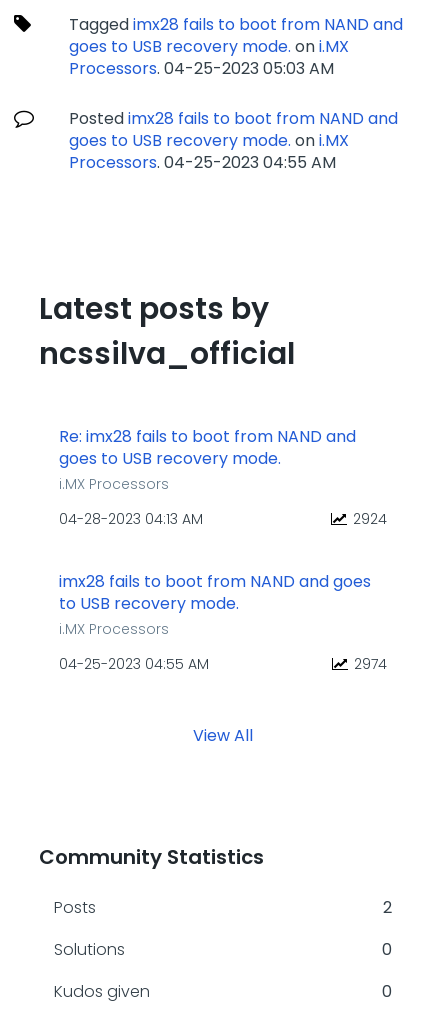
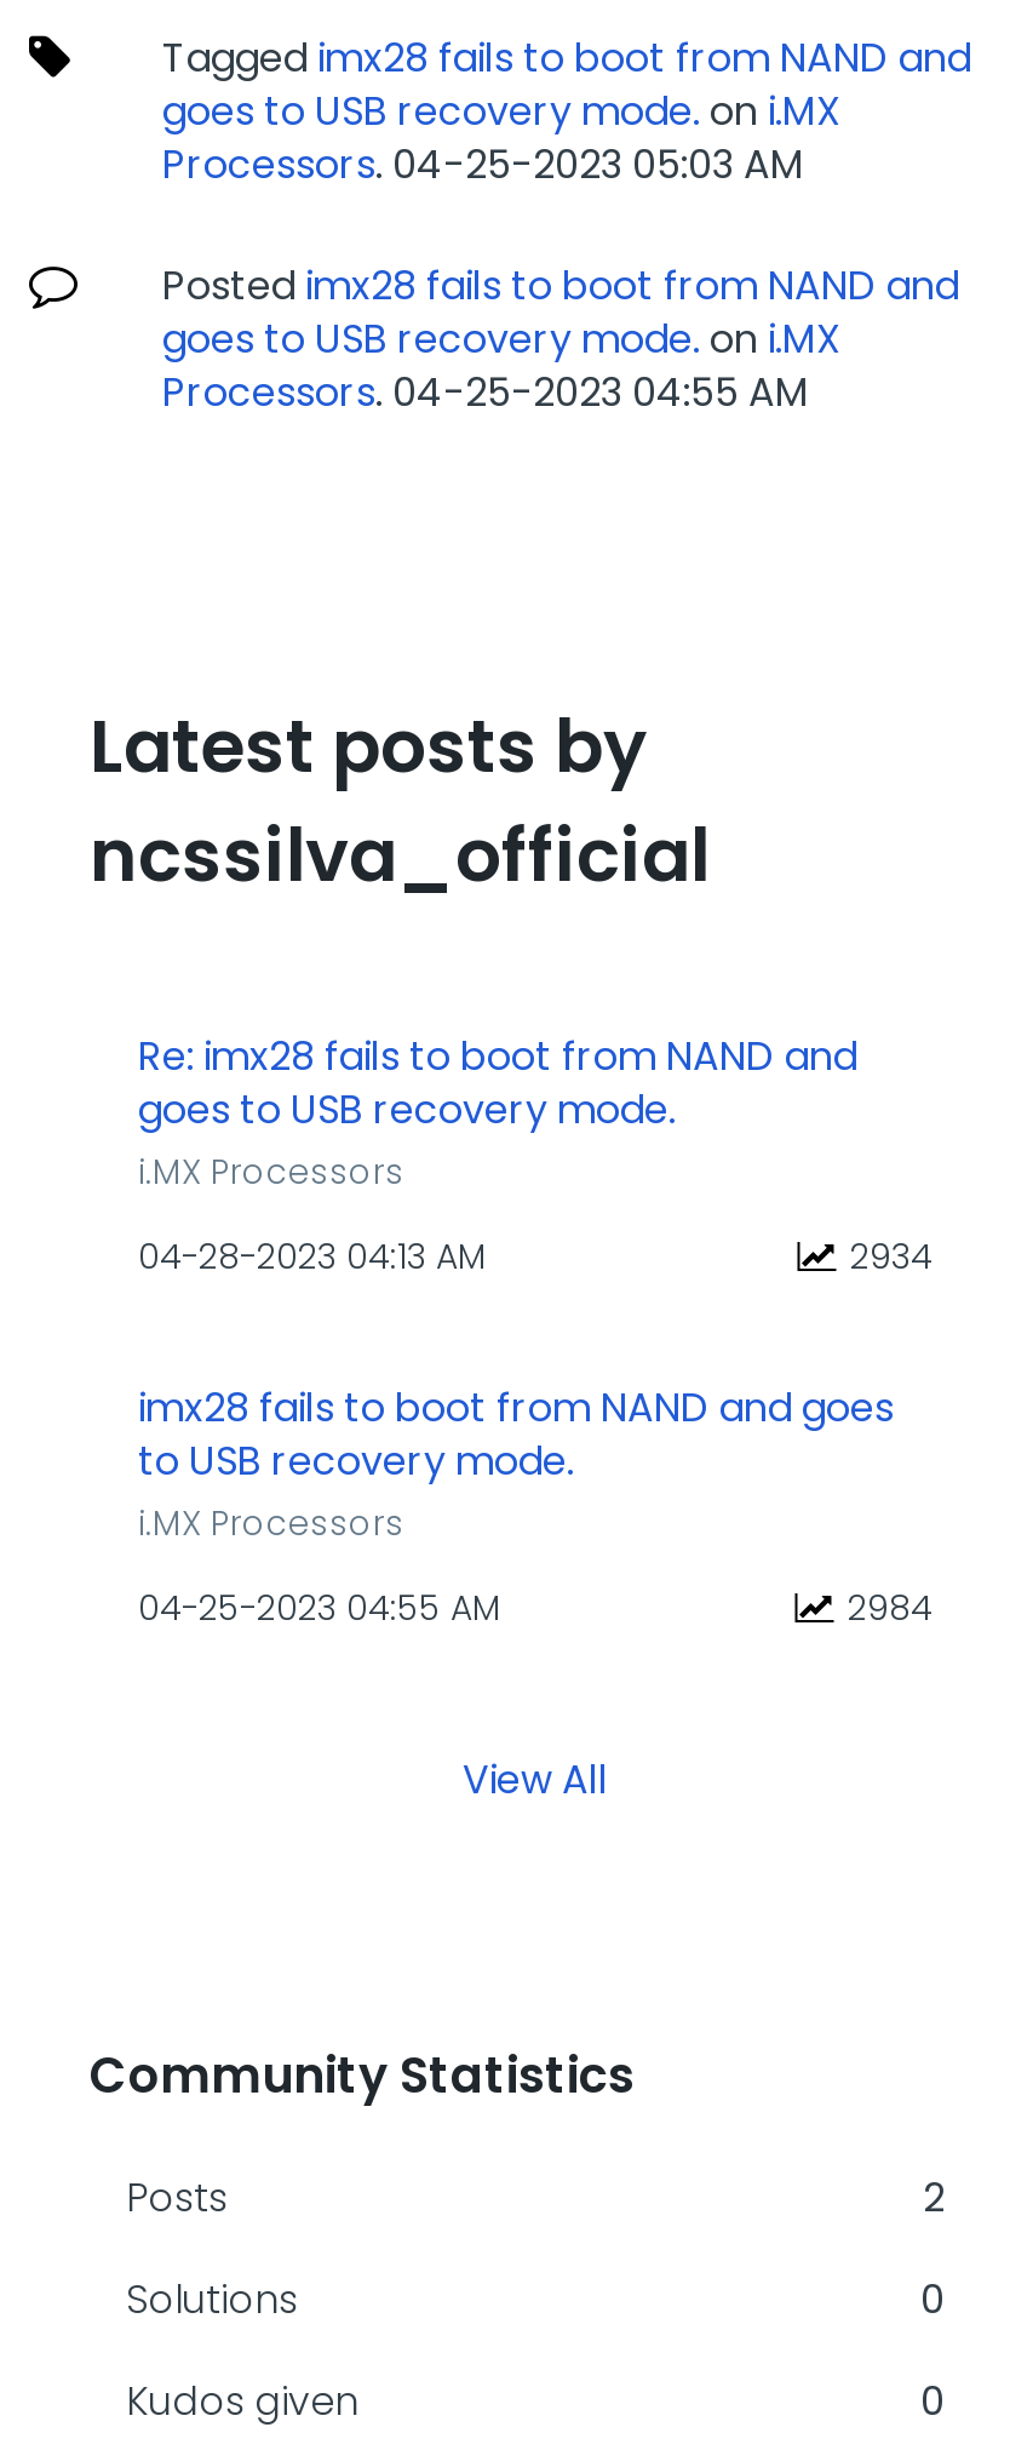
- 2924
+ 2934

- 2974
+ 2984
